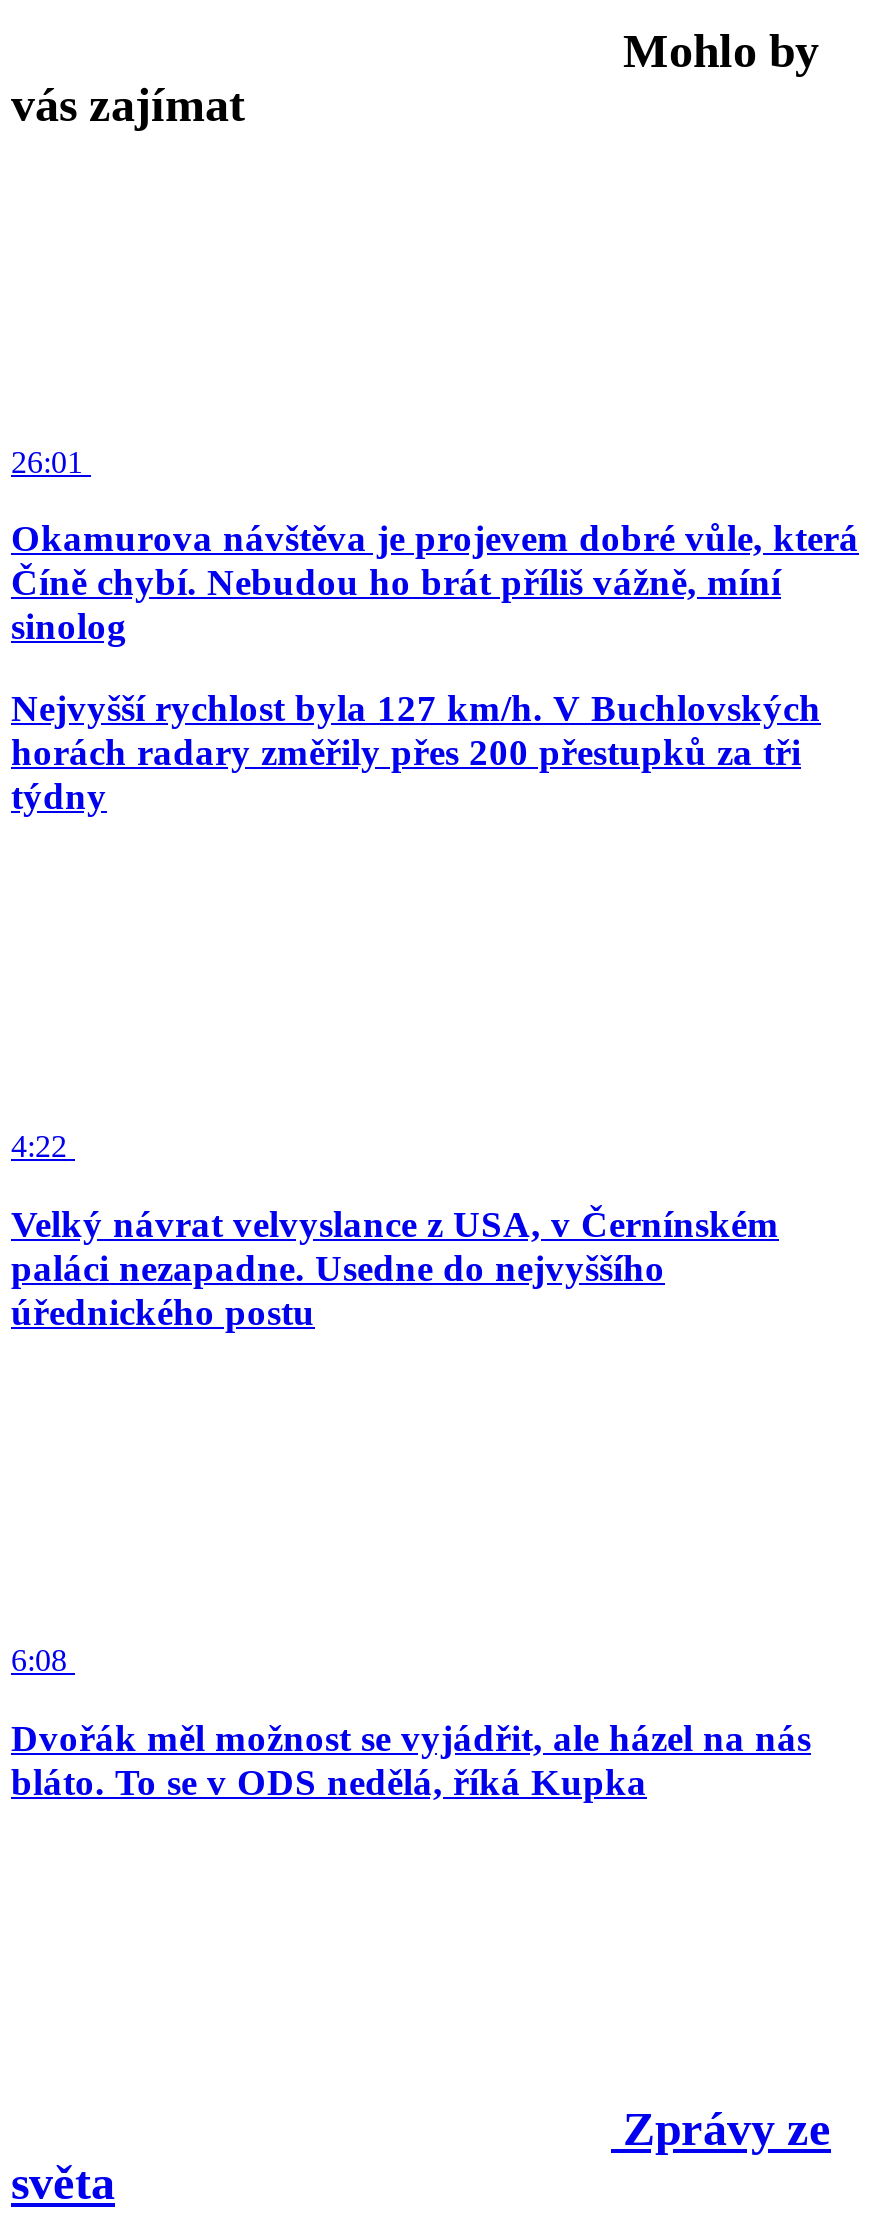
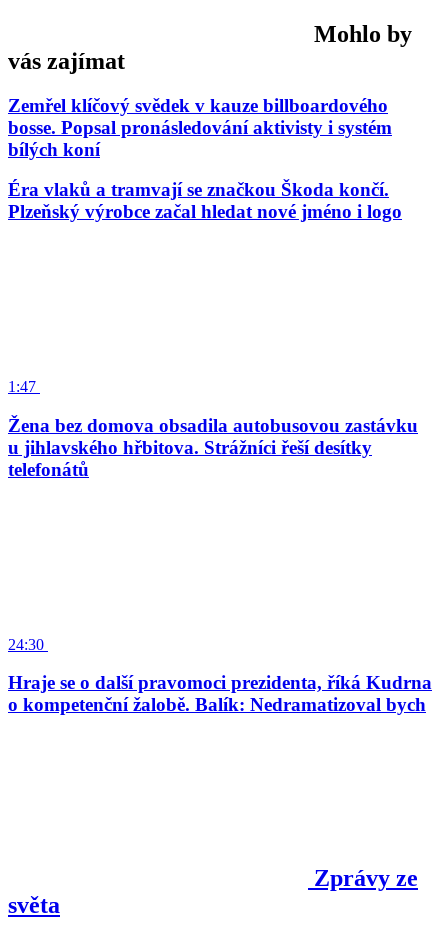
- 26:01
- Okamurova návštěva je projevem dobré vůle, která
- Číně chybí. Nebudou ho brát příliš vážně, míní
- sinolog
- Nejvyšší rychlost byla 127 km/h. V Buchlovských
- horách radary změřily přes 200 přestupků za tři
- týdny
+ Zemřel klíčový svědek v kauze billboardového
+ bosse. Popsal pronásledování aktivisty i systém
+ bílých koní
+ Éra vlaků a tramvají se značkou Škoda končí.
+ Plzeňský výrobce začal hledat nové jméno i logo

- 4:22
- Velký návrat velvyslance z USA, v Černínském
- paláci nezapadne. Usedne do nejvyššího
- úřednického postu
+ 1:47
+ Žena bez domova obsadila autobusovou zastávku
+ u jihlavského hřbitova. Strážníci řeší desítky
+ telefonátů

- 6:08
- Dvořák měl možnost se vyjádřit, ale házel na nás
- bláto. To se v ODS nedělá, říká Kupka
+ 24:30
+ Hraje se o další pravomoci prezidenta, říká Kudrna
+ o kompetenční žalobě. Balík: Nedramatizoval bych
